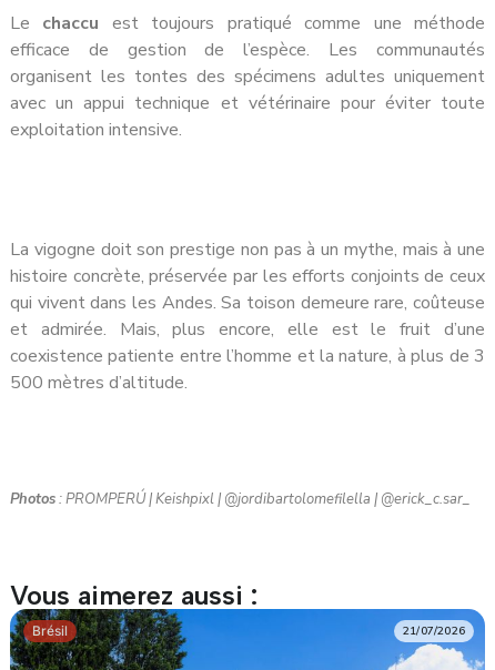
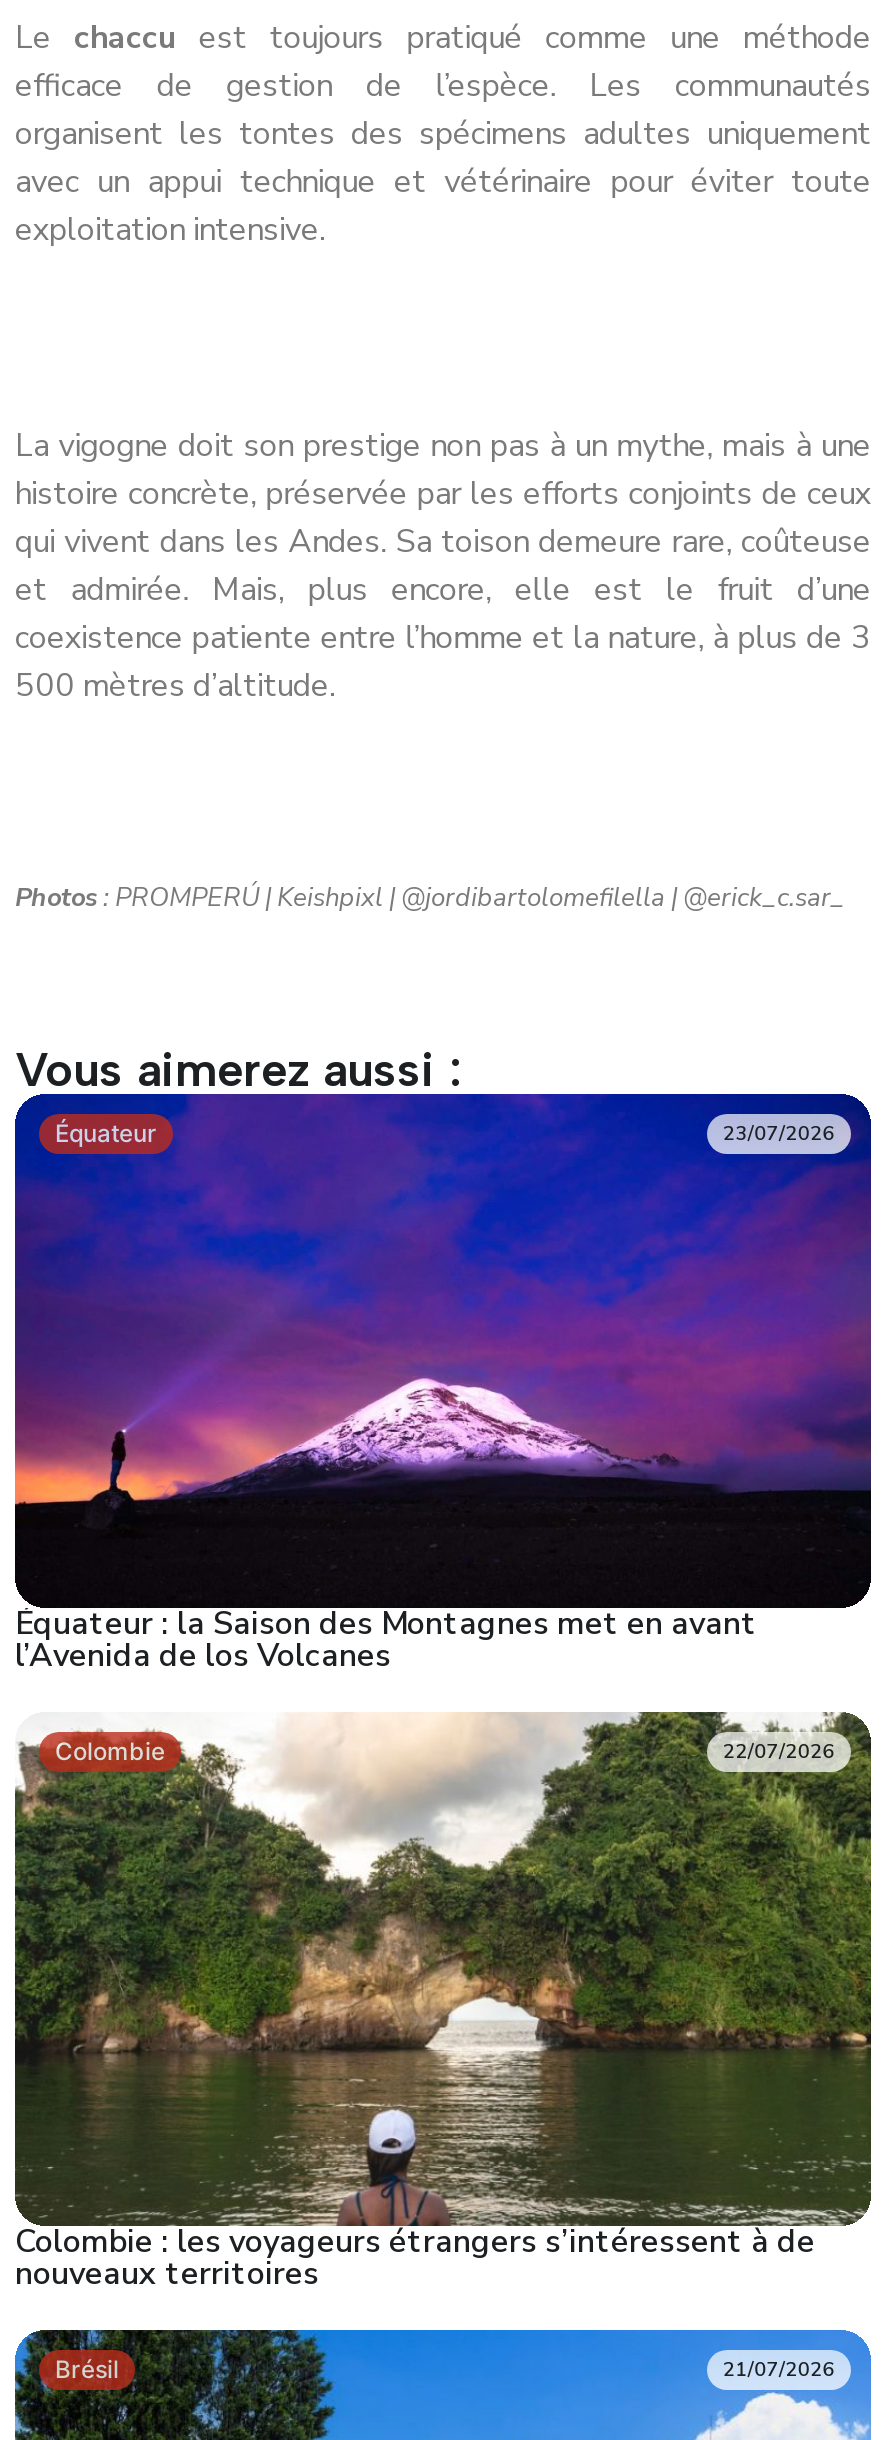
+ [image]
+ 23/07/2026
+ Équateur

+ [image]
+ Équateur : la Saison des Montagnes met en avant
+ l’Avenida de los Volcanes
+ 22/07/2026
+ Colombie

+ Colombie : les voyageurs étrangers s’intéressent à de
+ nouveaux territoires
